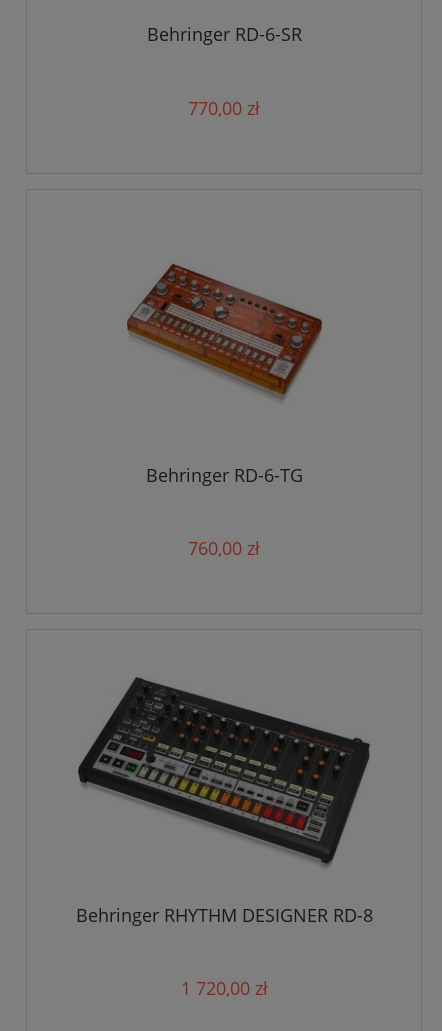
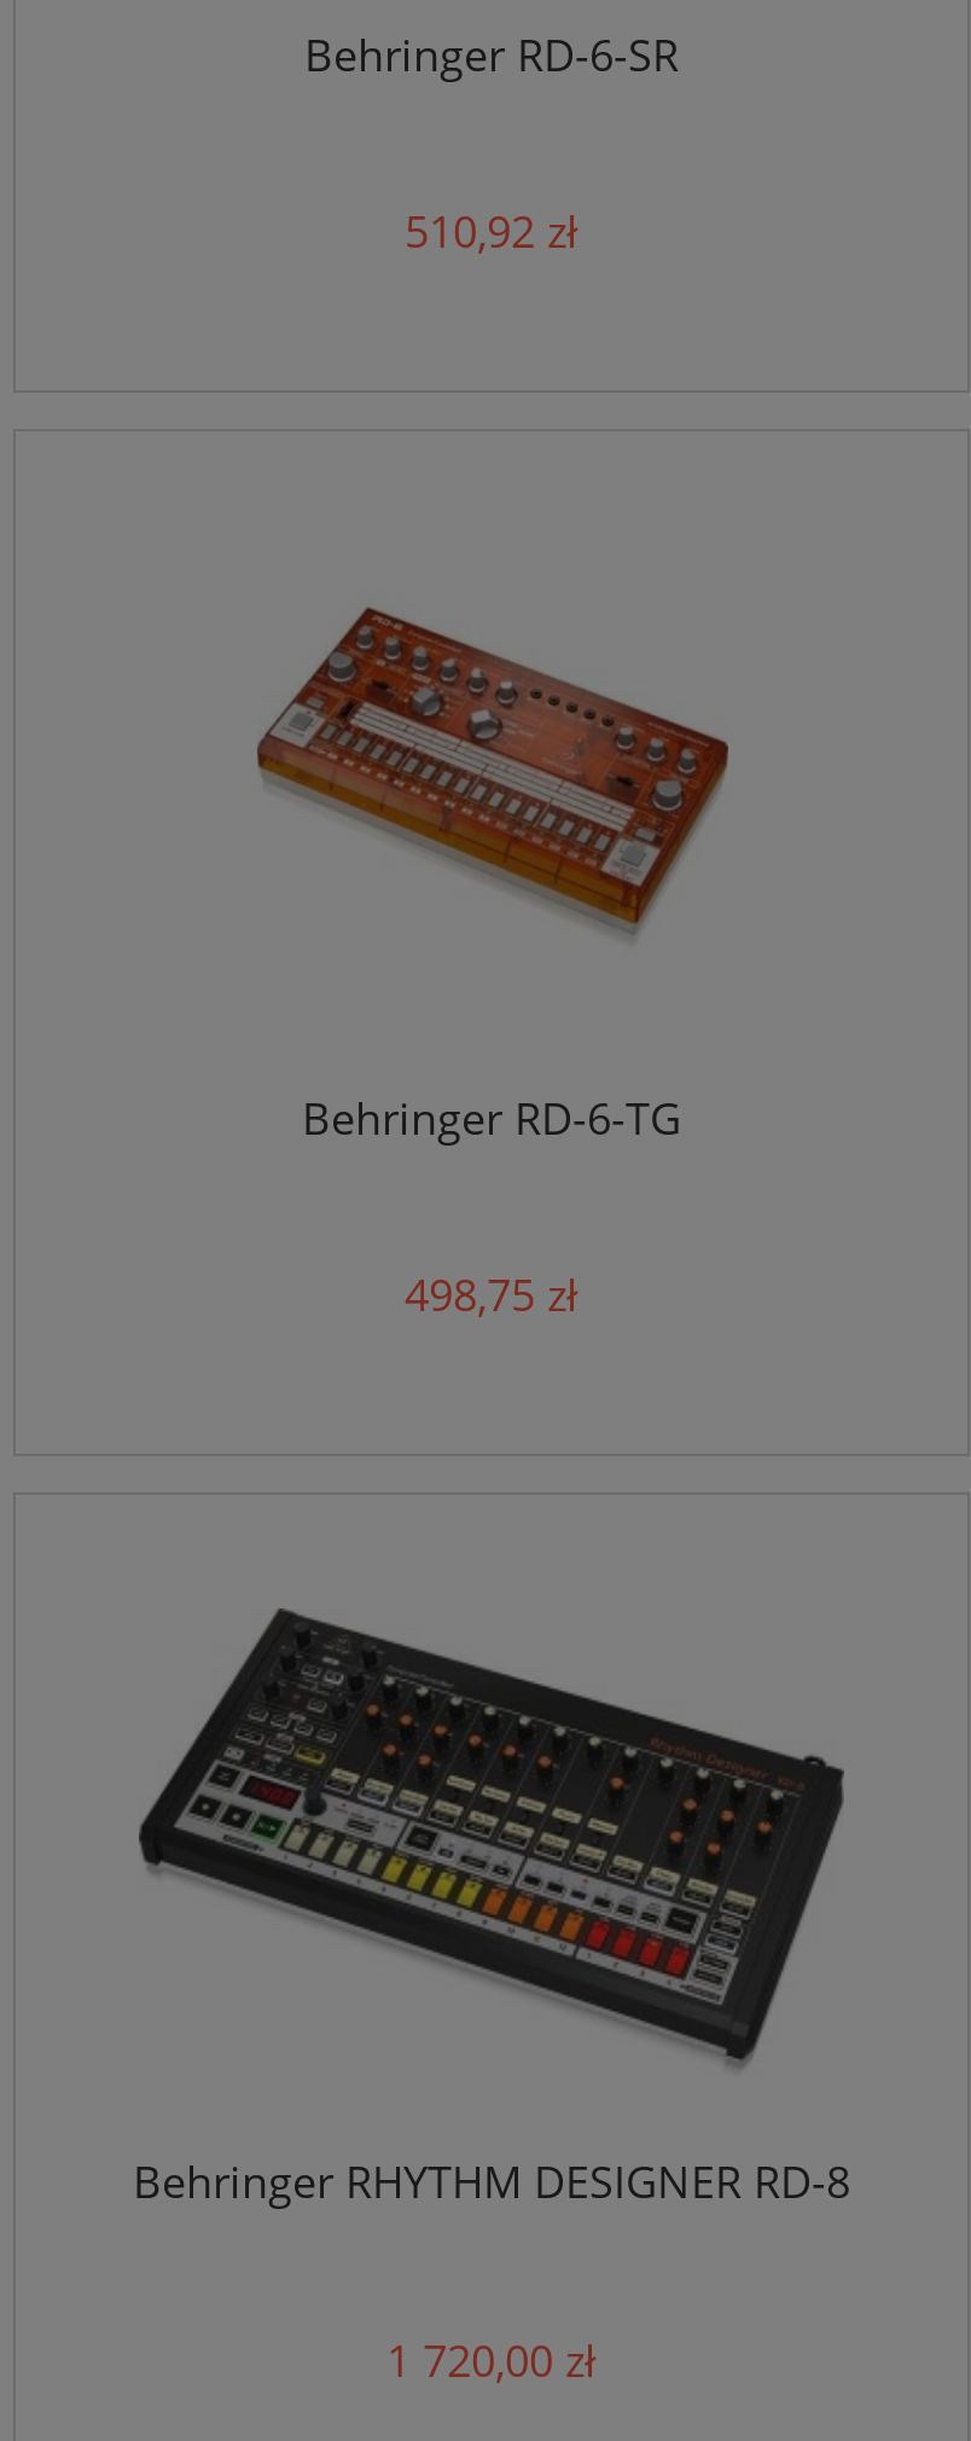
- 770,00 zł
+ 510,92 zł

- 760,00 zł
+ 498,75 zł
